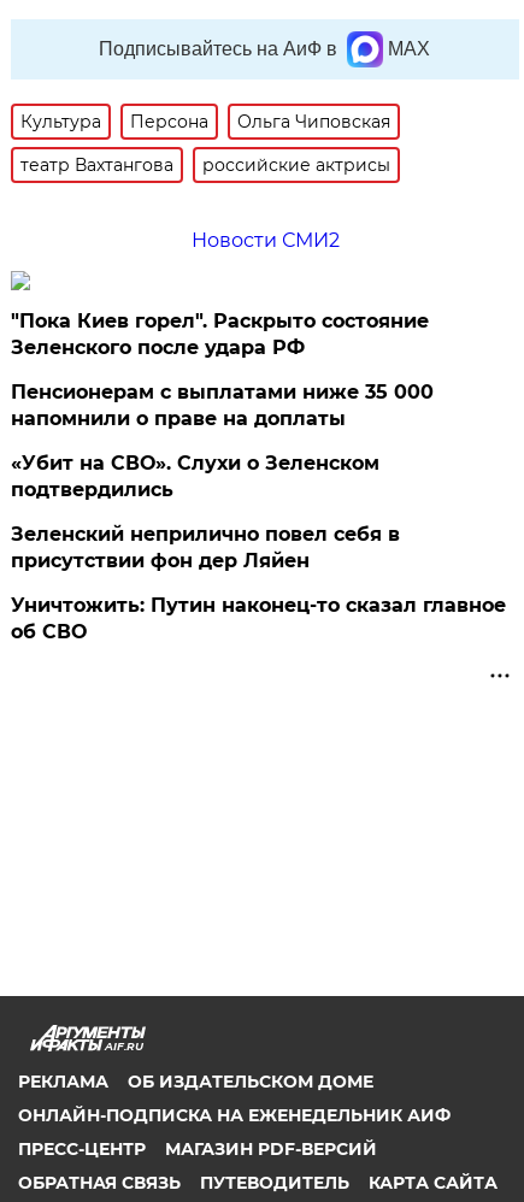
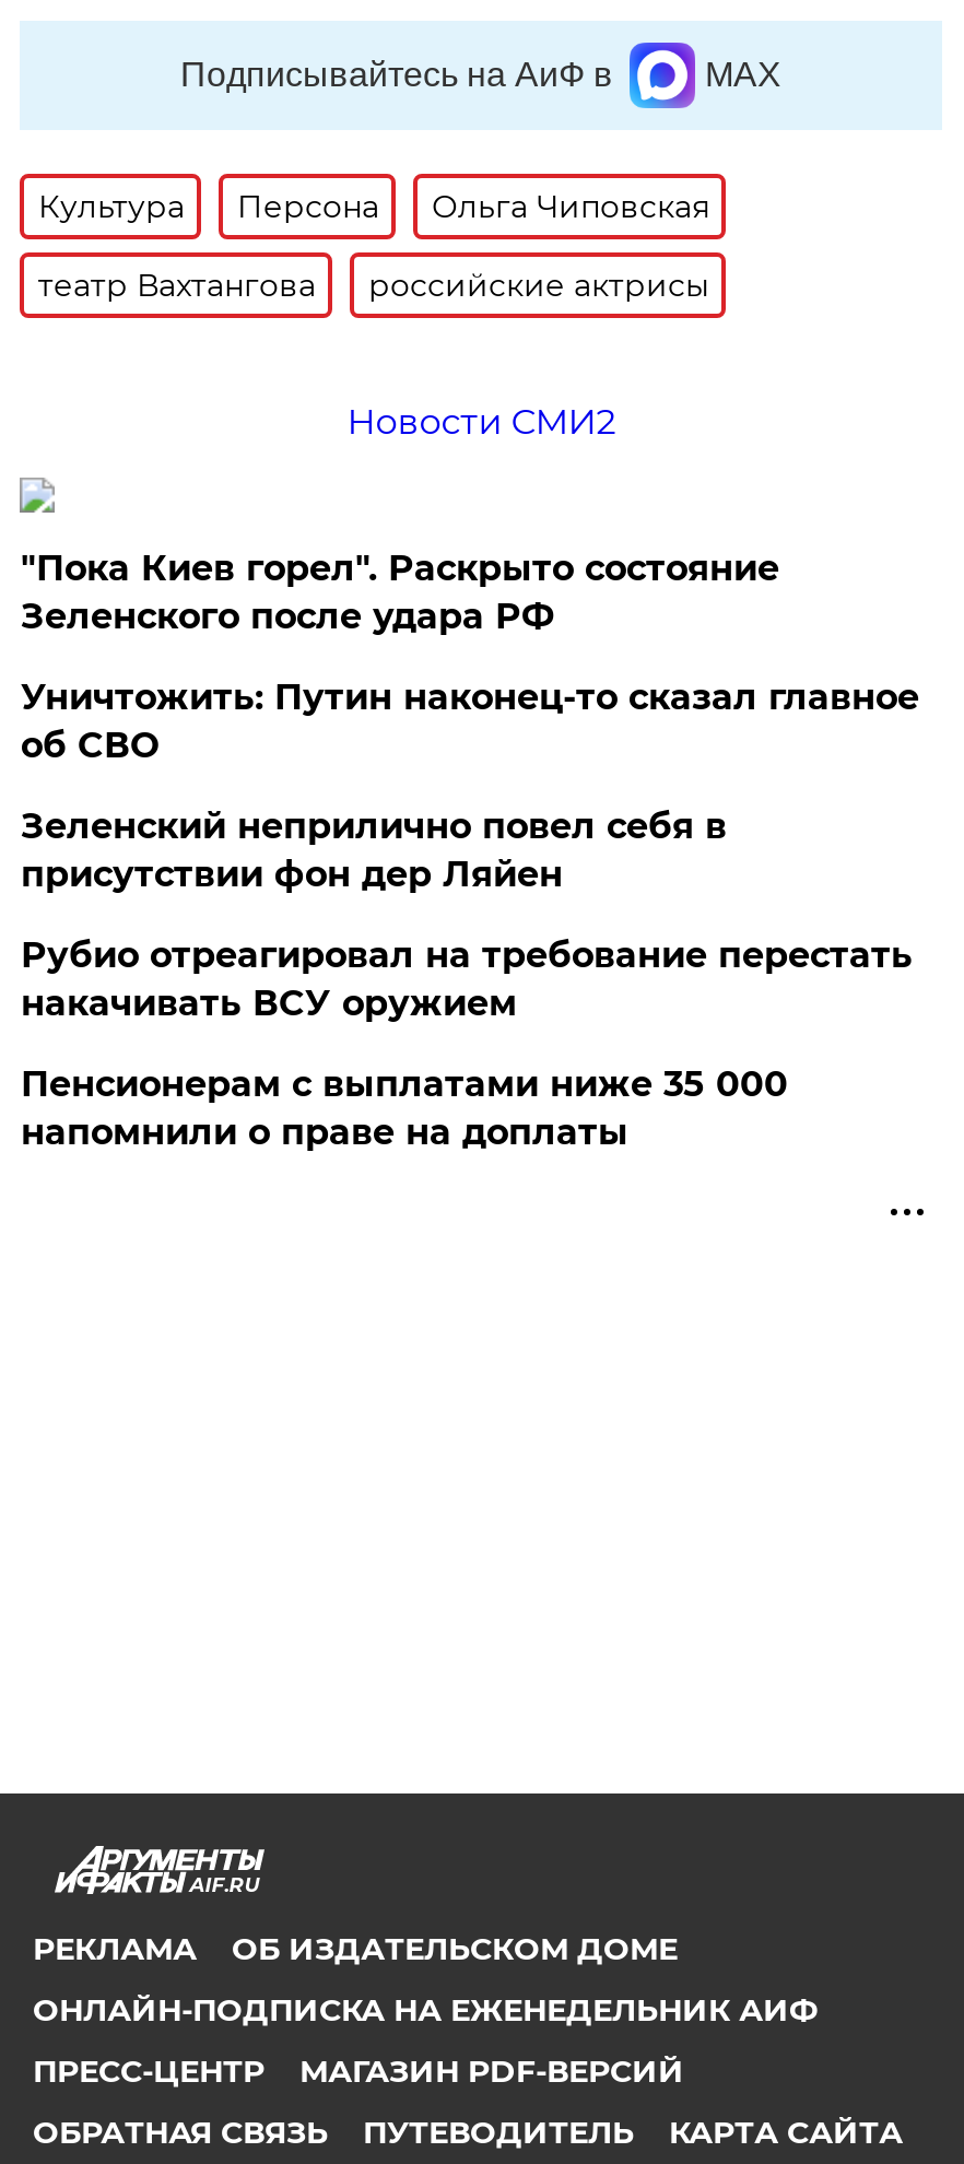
+ Рубио отреагировал на требование перестать
+ накачивать ВСУ оружием

moved down: Пенсионерам с выплатами ниже 35 000 | напомнили о праве на доплаты

- «Убит на СВО». Слухи о Зеленском
- подтвердились

moved up: Зеленский неприлично повел cебя в | присутствии фон дер Ляйен | Уничтожить: Путин наконец-то сказал главное | об СВО
